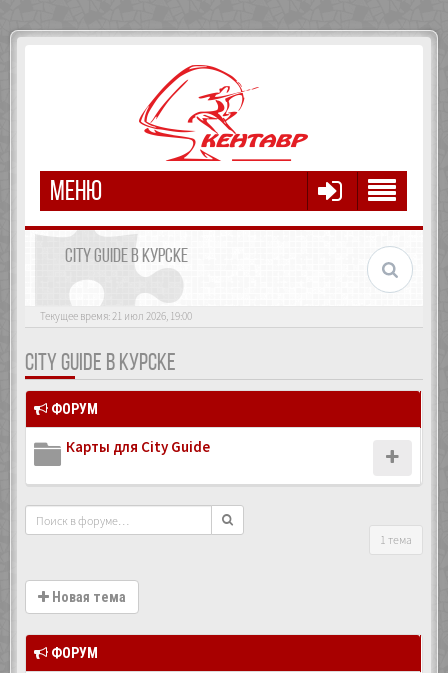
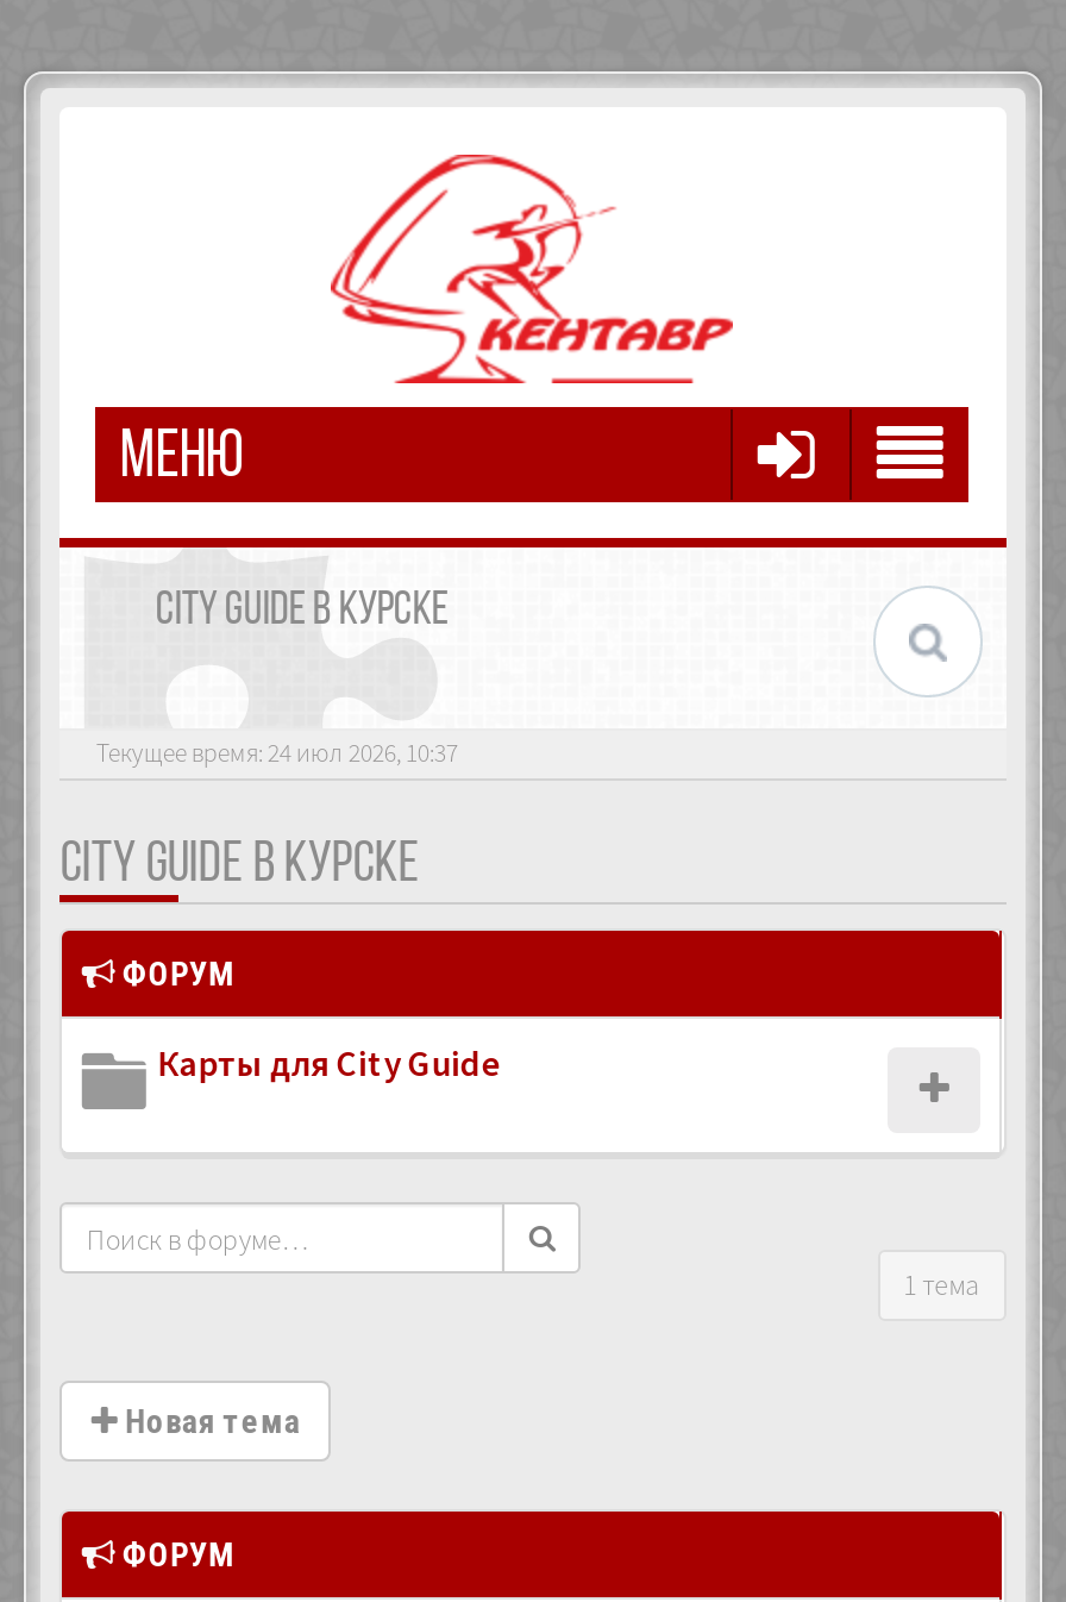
- Текущее время: 21 июл 2026, 19:00
+ Текущее время: 24 июл 2026, 10:37
